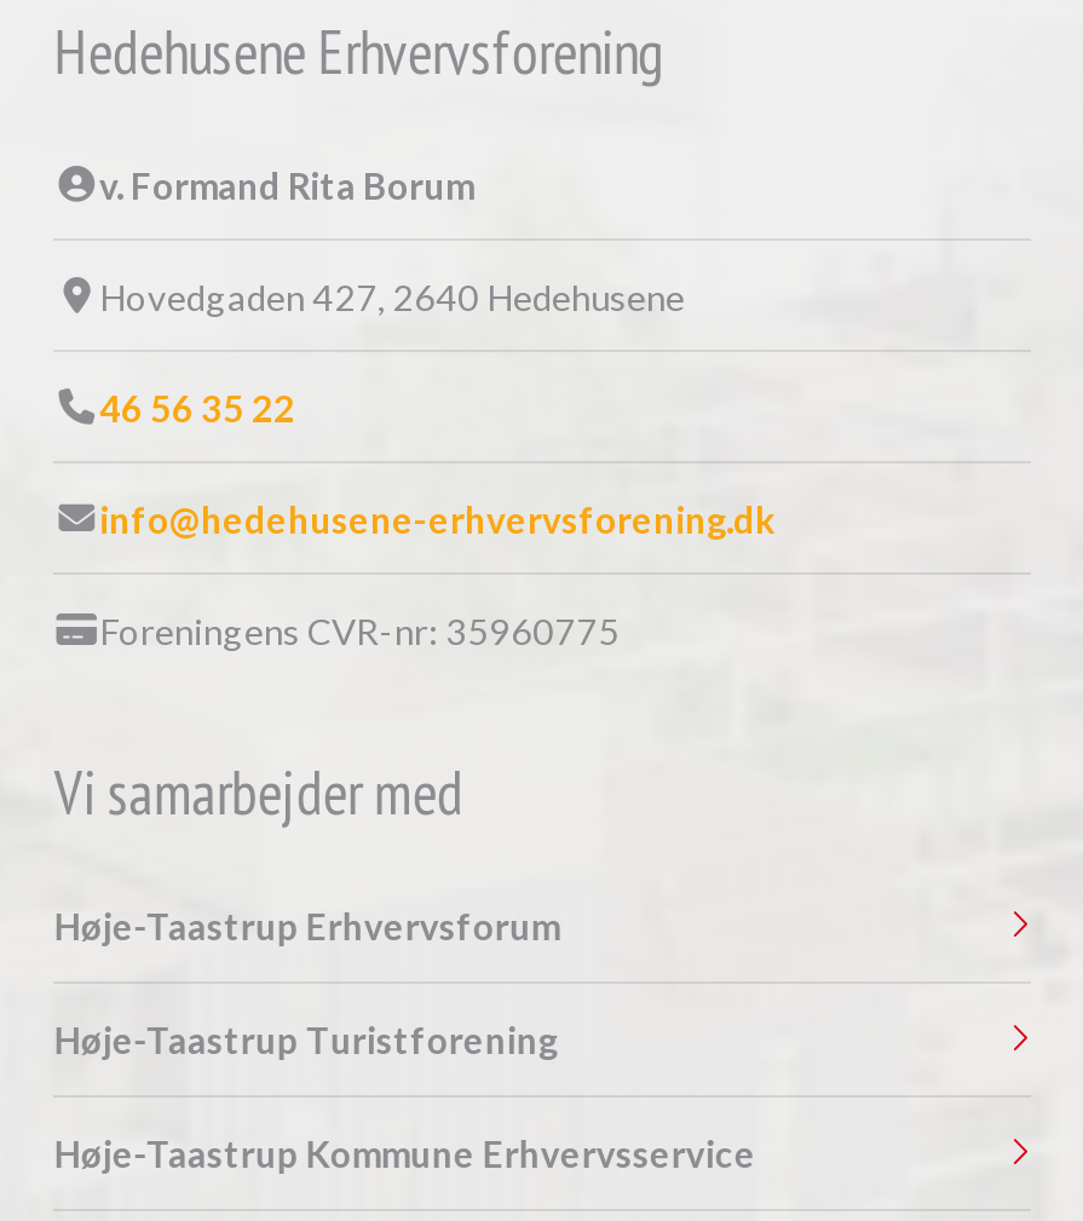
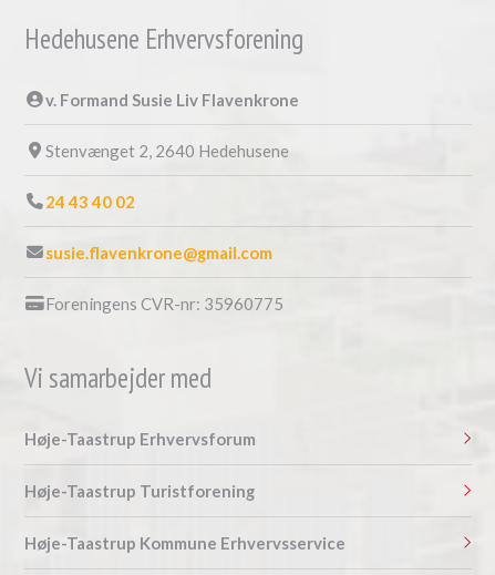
- v. Formand Rita Borum
+ v. Formand Susie Liv Flavenkrone

- Hovedgaden 427, 2640 Hedehusene
+ Stenvænget 2, 2640 Hedehusene

- 46 56 35 22
+ 24 43 40 02

- info@hedehusene-erhvervsforening.dk
+ susie.flavenkrone@gmail.com
